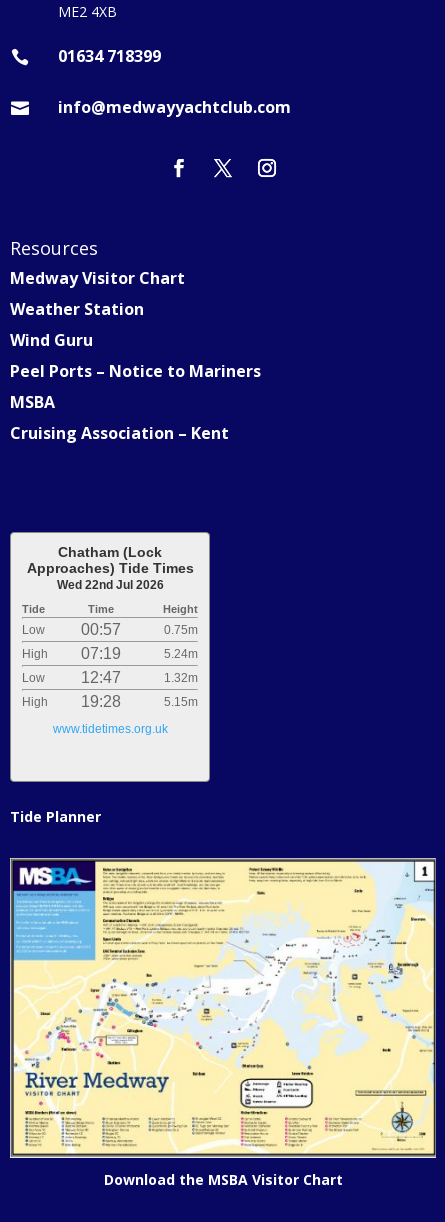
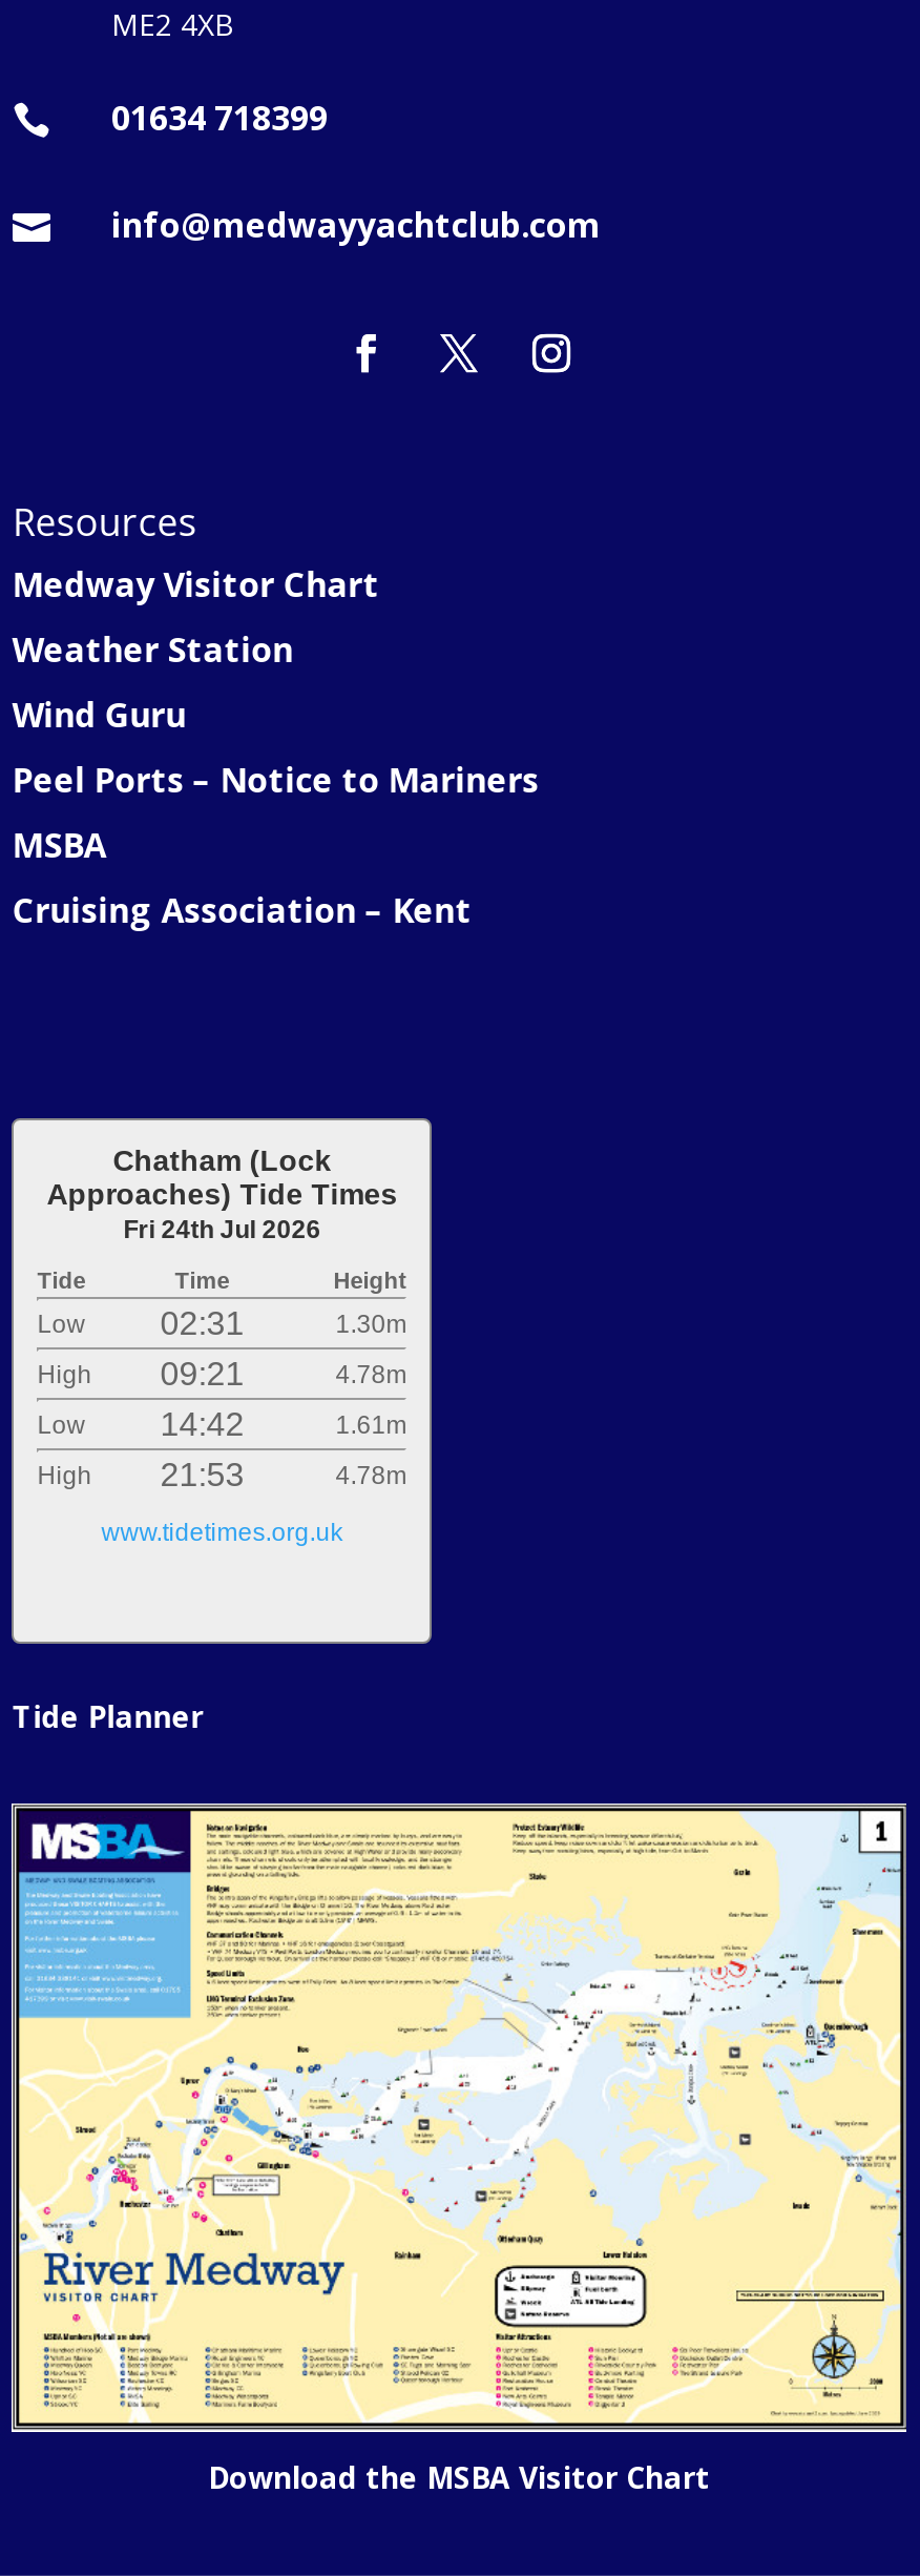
- Wed 22nd Jul 2026
+ Fri 24th Jul 2026

- 00:57
- 0.75m
+ 02:31
+ 1.30m

- 07:19
- 5.24m
+ 09:21
+ 4.78m

- 12:47
- 1.32m
+ 14:42
+ 1.61m

- 19:28
- 5.15m
+ 21:53
+ 4.78m
